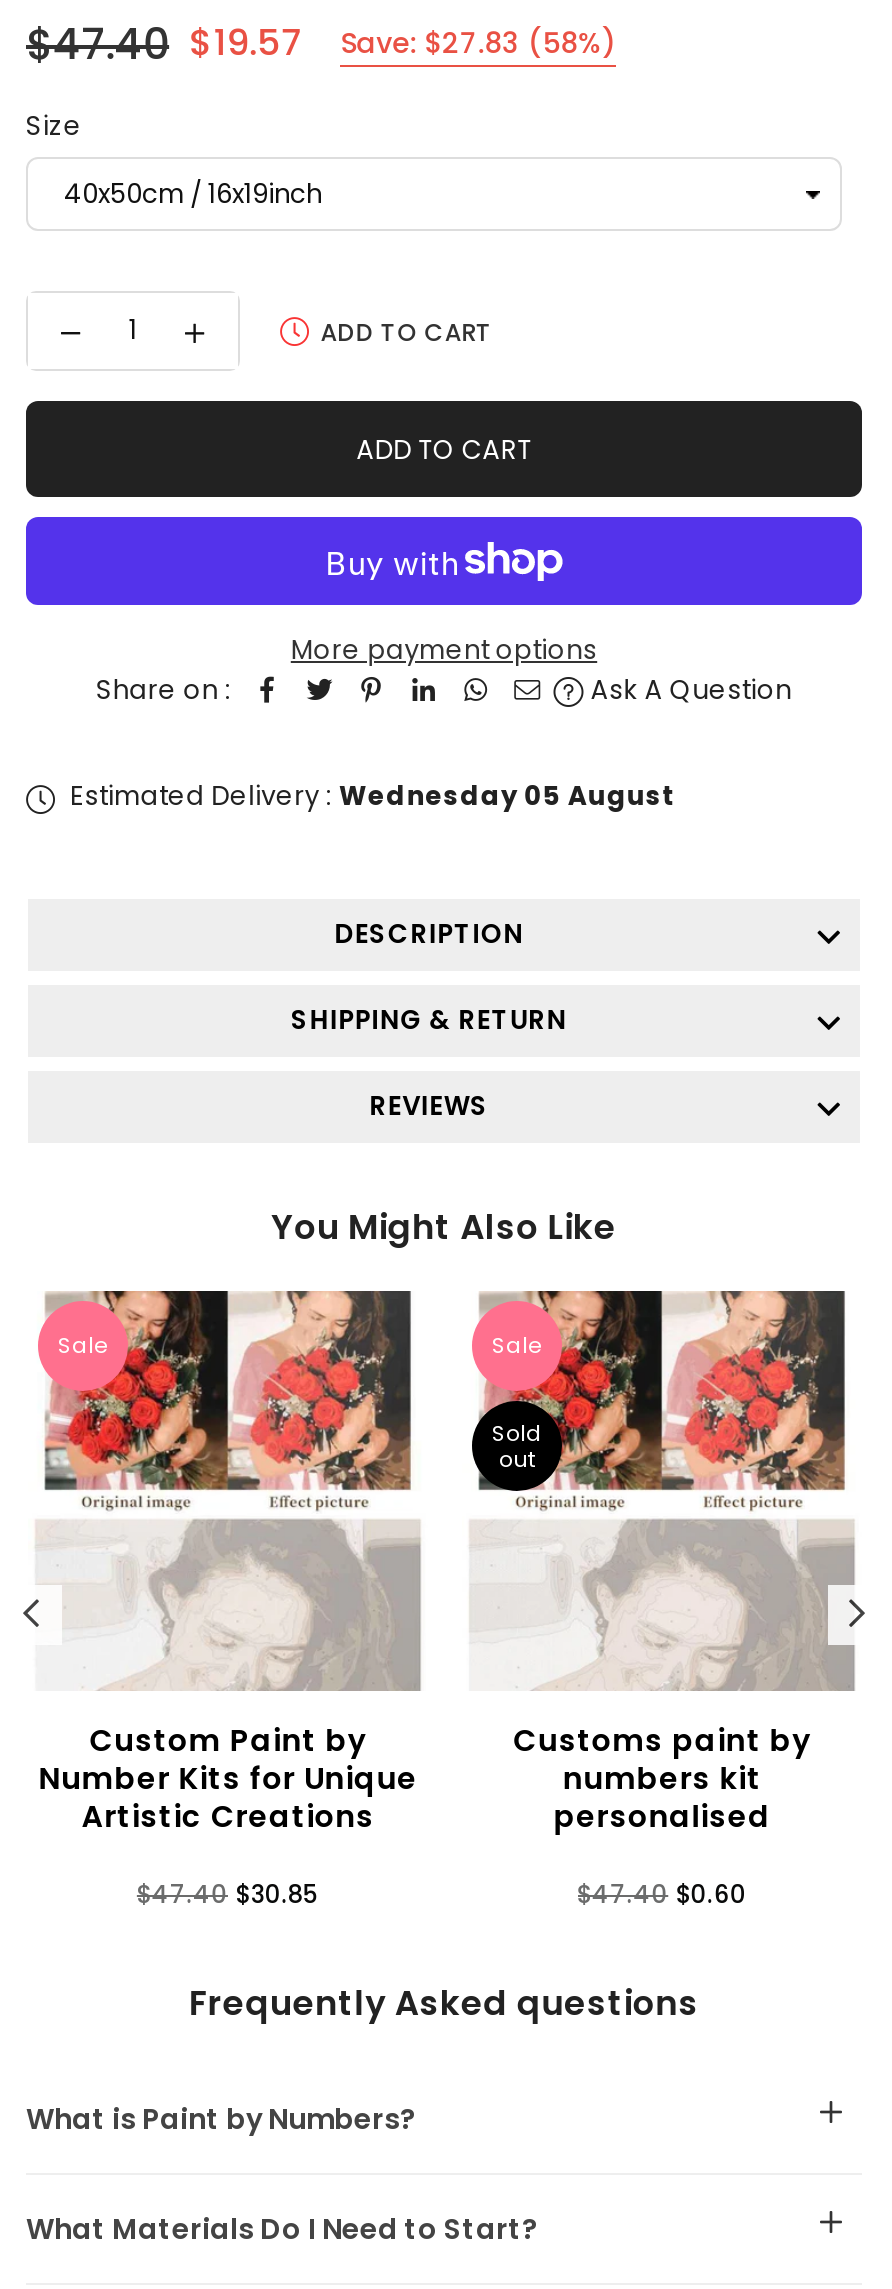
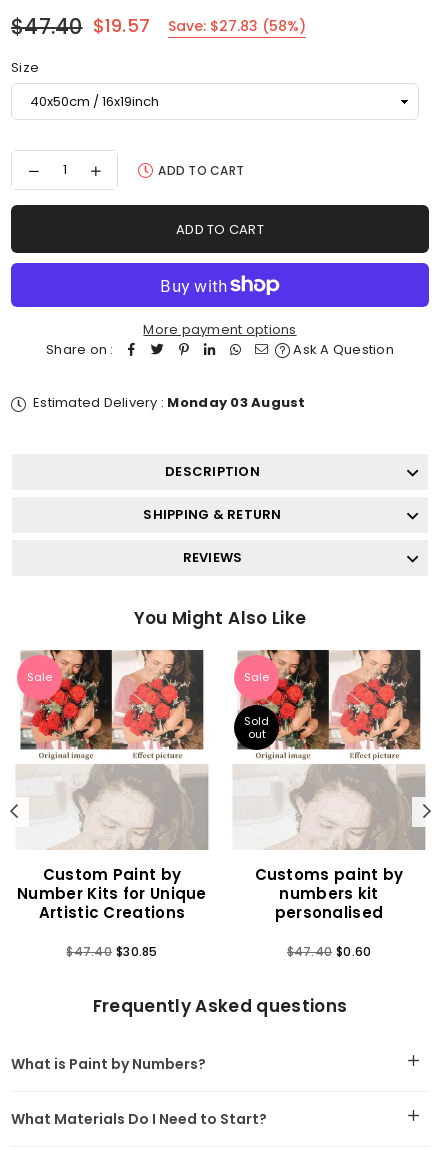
- Estimated Delivery : Wednesday 05 August
+ Estimated Delivery : Monday 03 August
